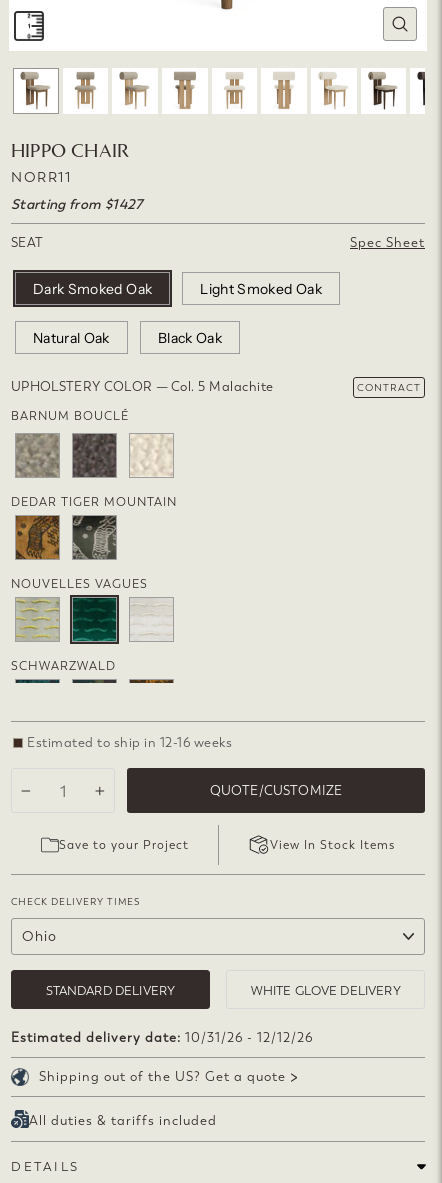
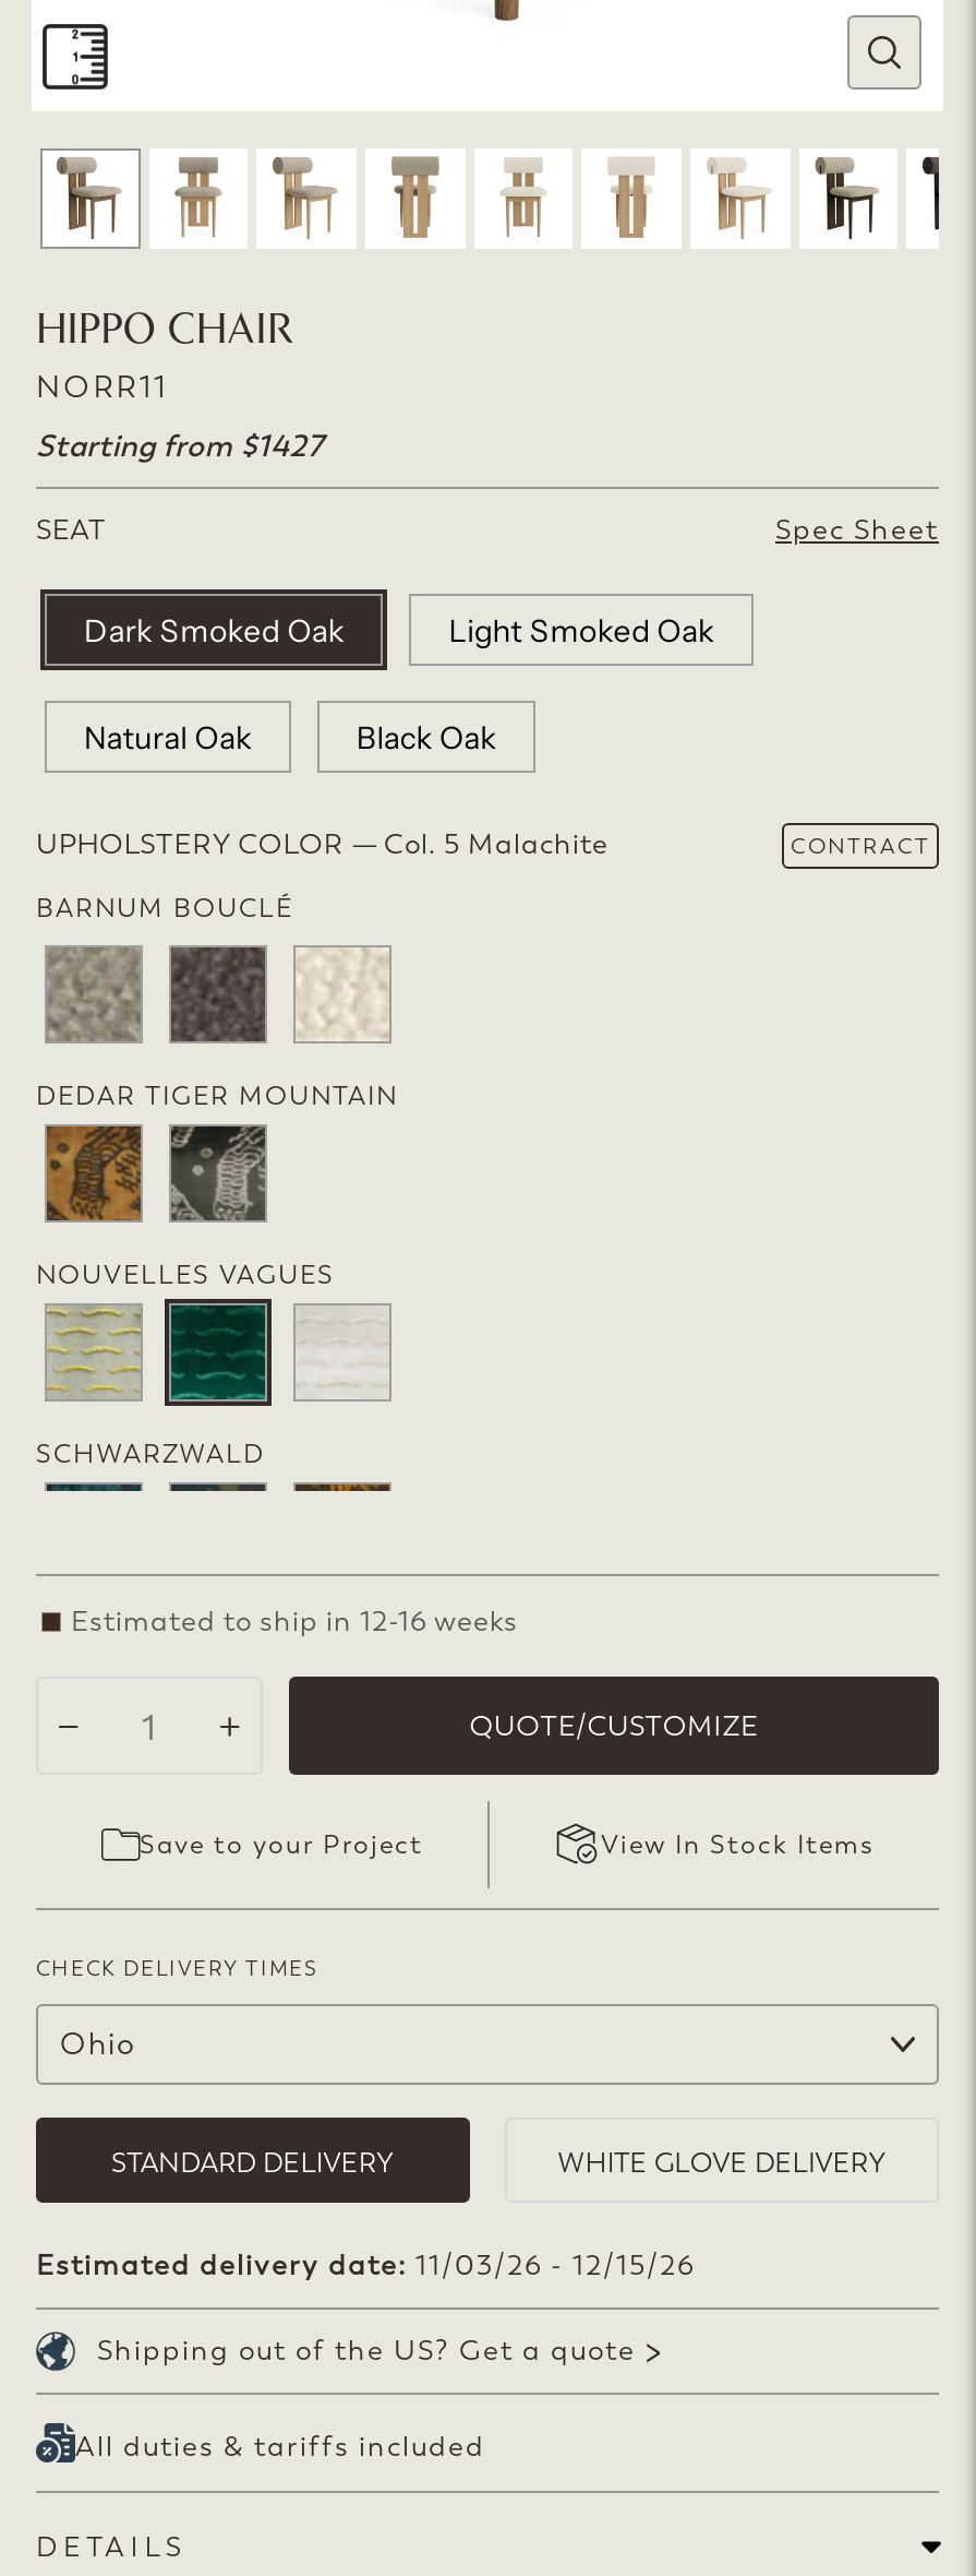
- Estimated delivery date: 10/31/26 - 12/12/26
+ Estimated delivery date: 11/03/26 - 12/15/26
